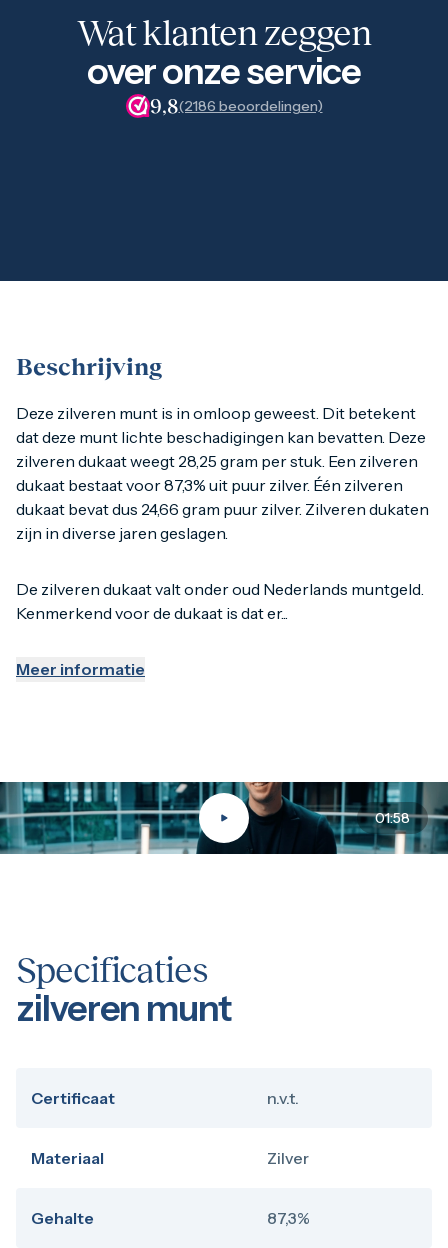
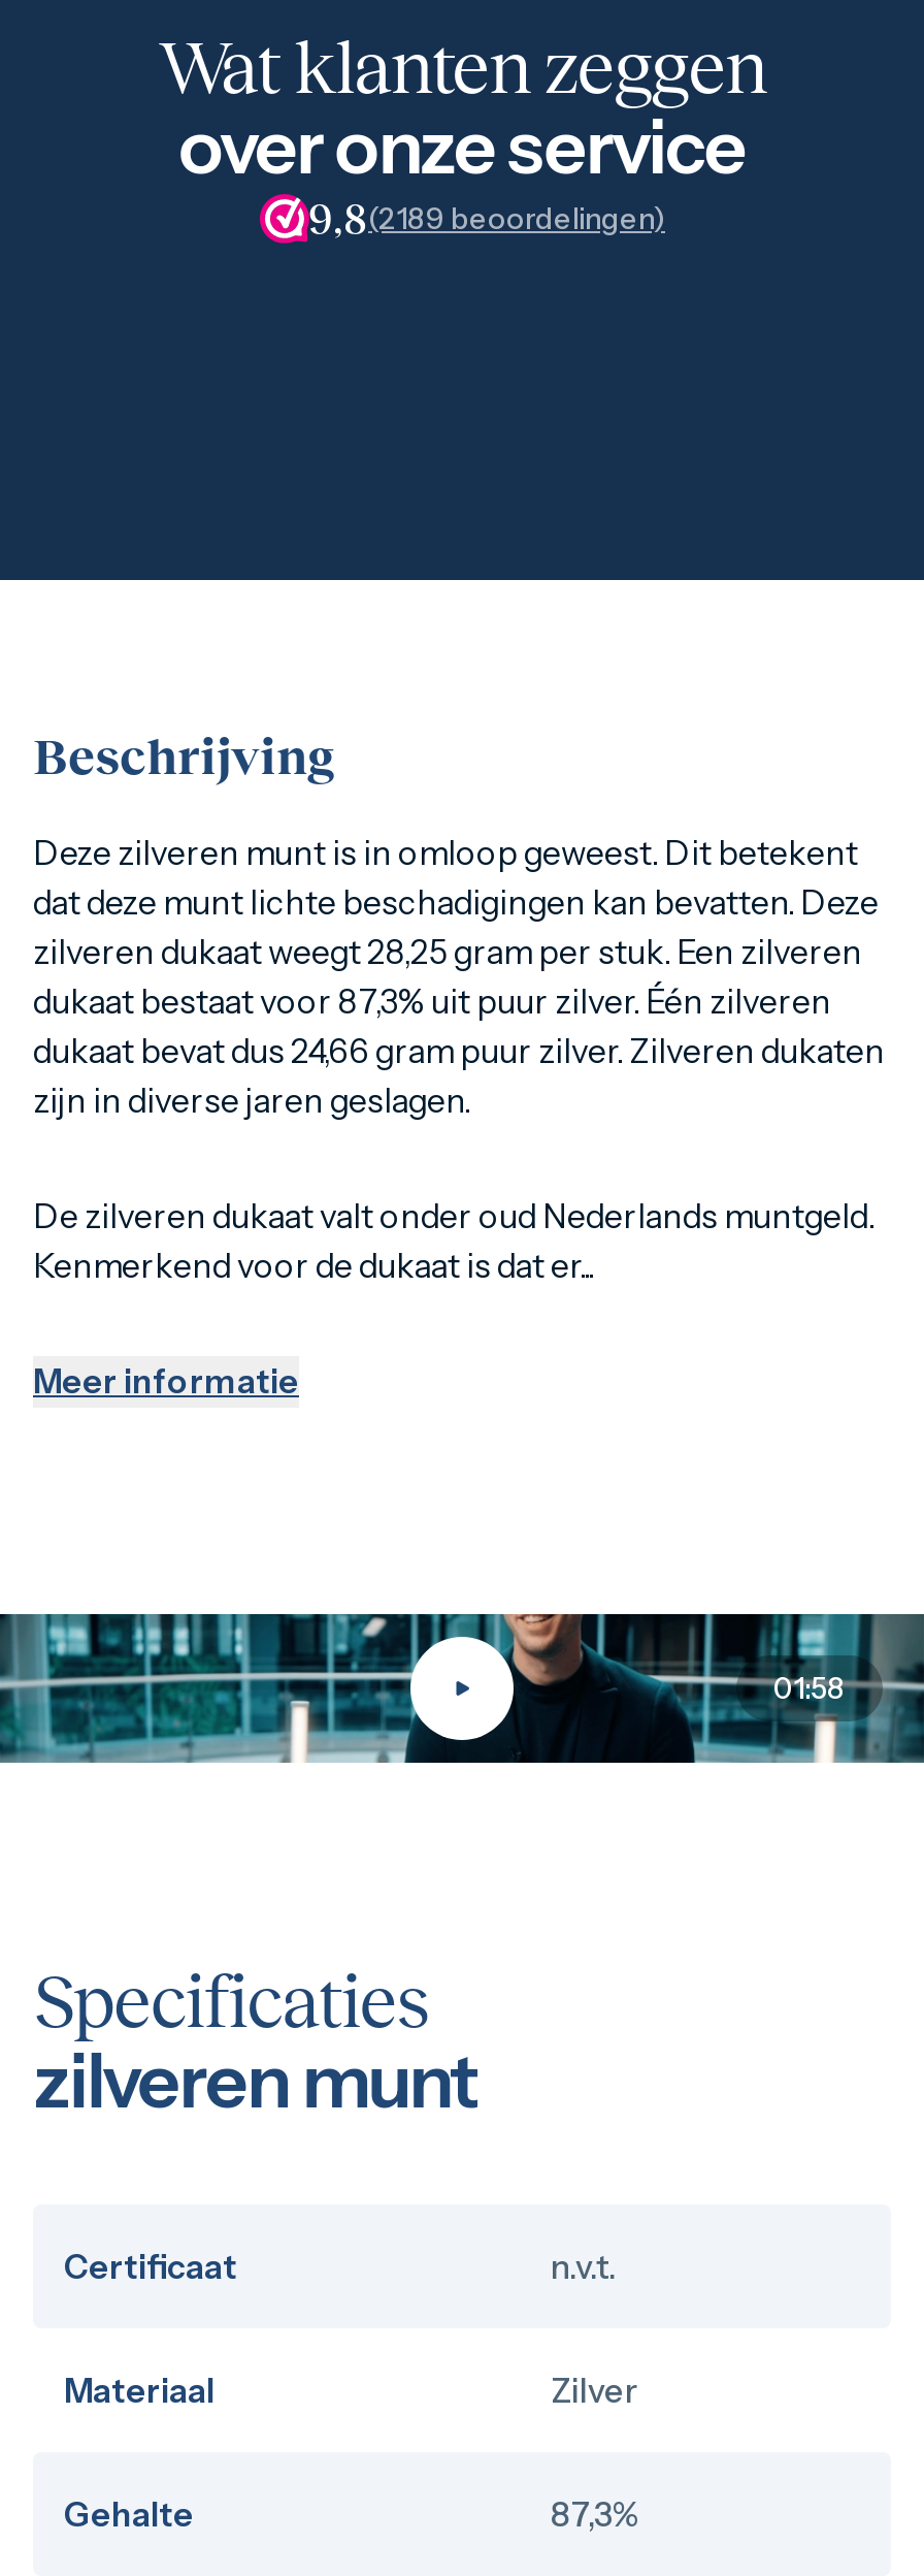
- 9,8(2186 beoordelingen)
+ 9,8(2189 beoordelingen)
